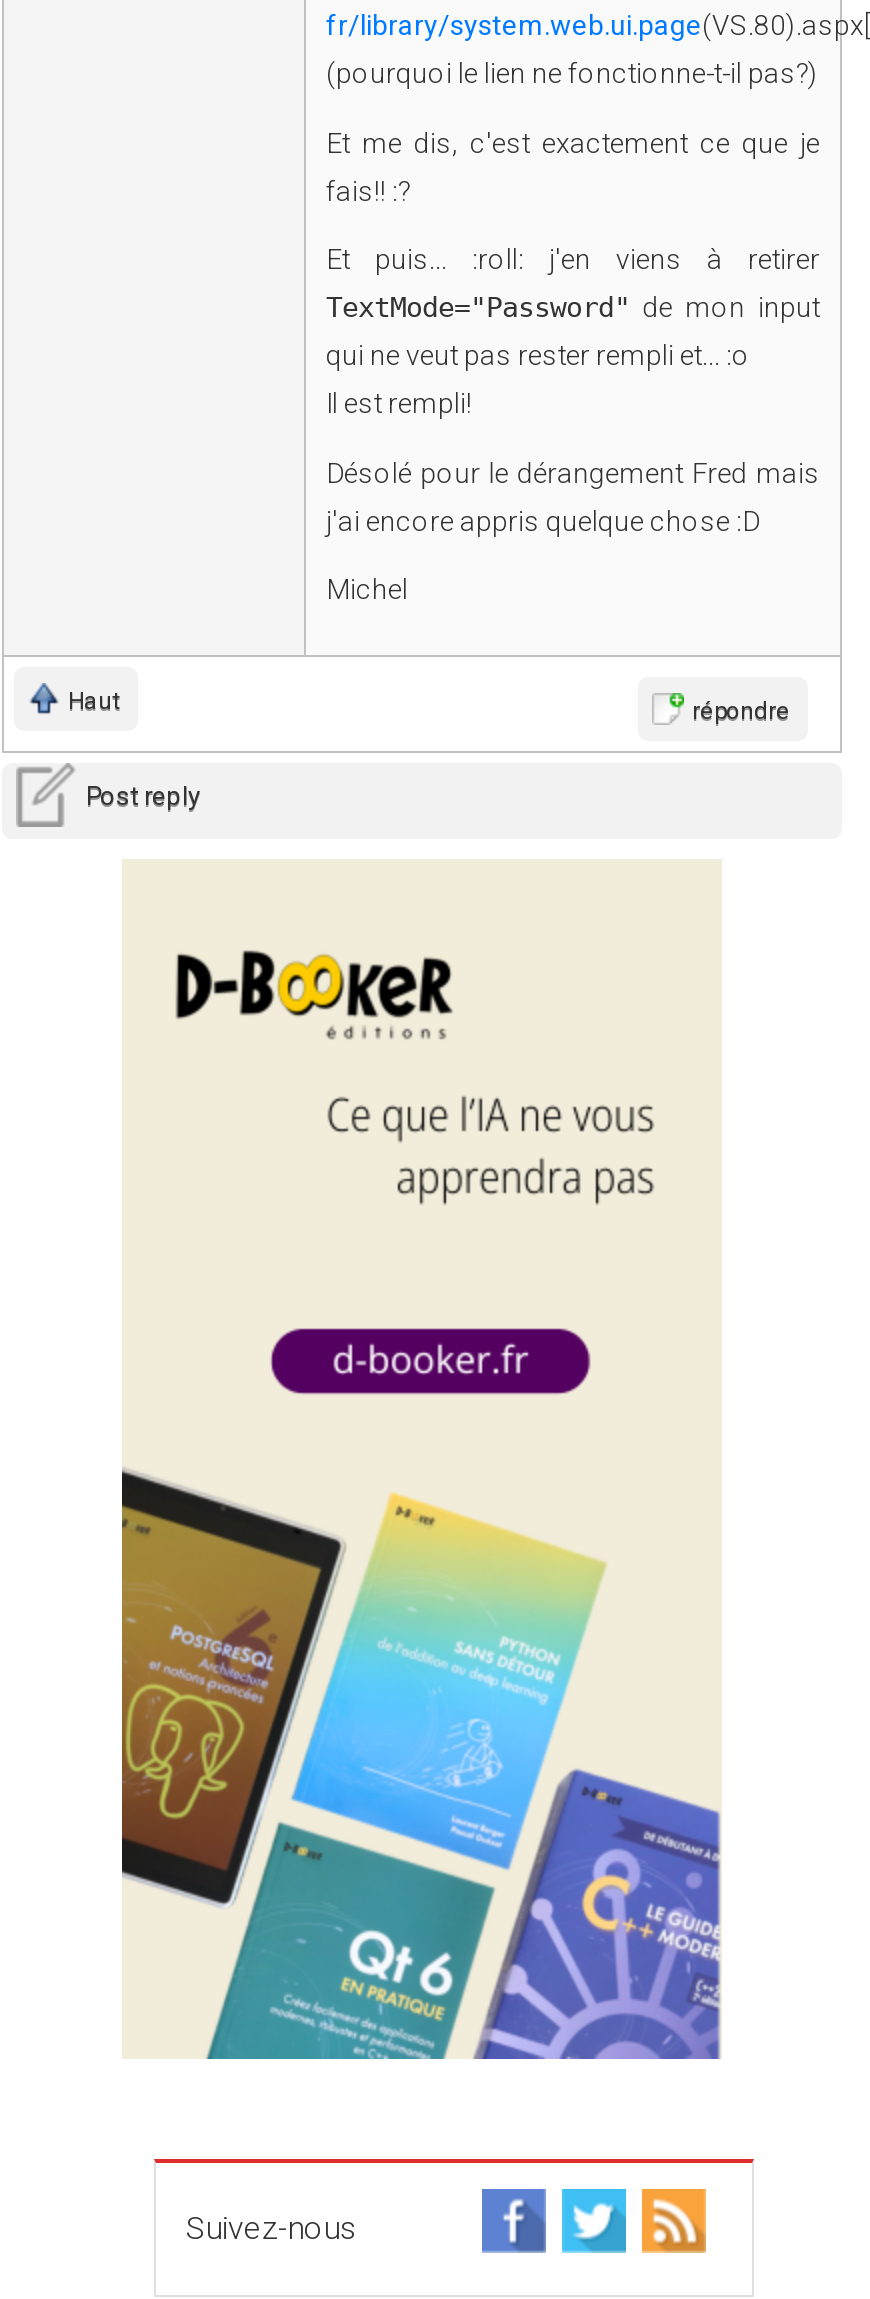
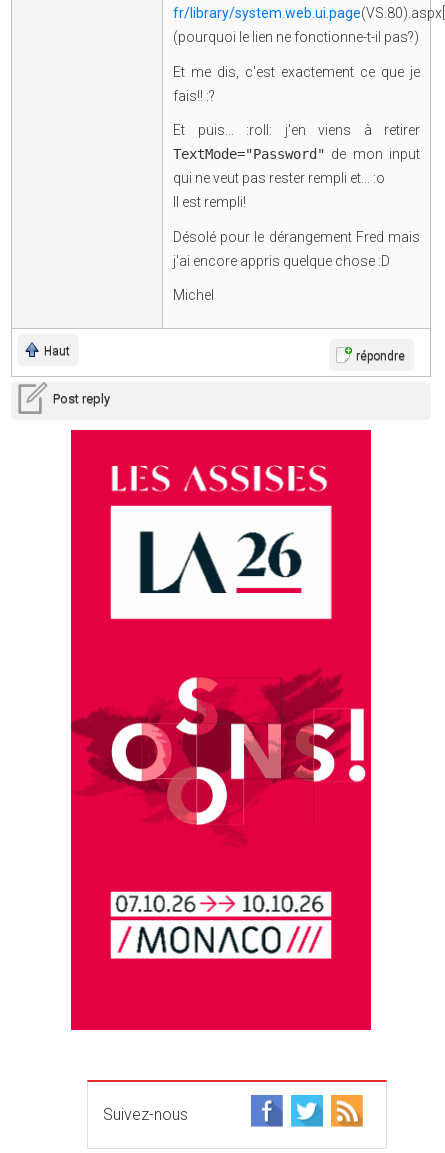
- [image]
+ [image]
